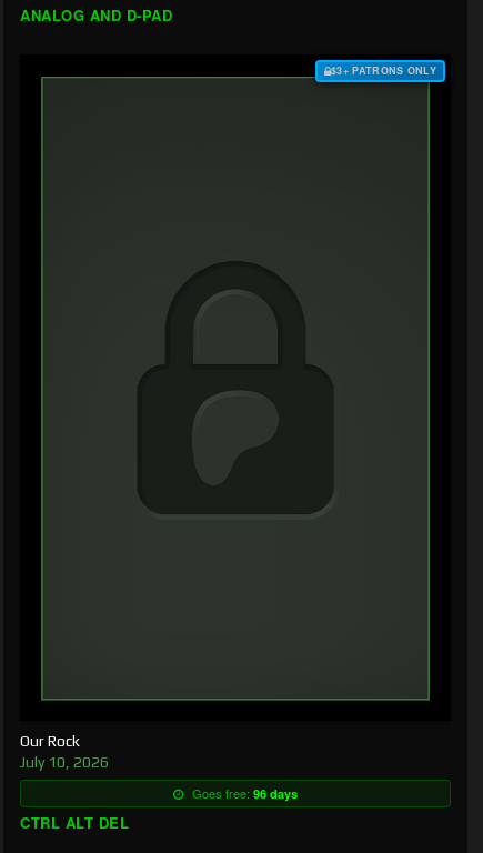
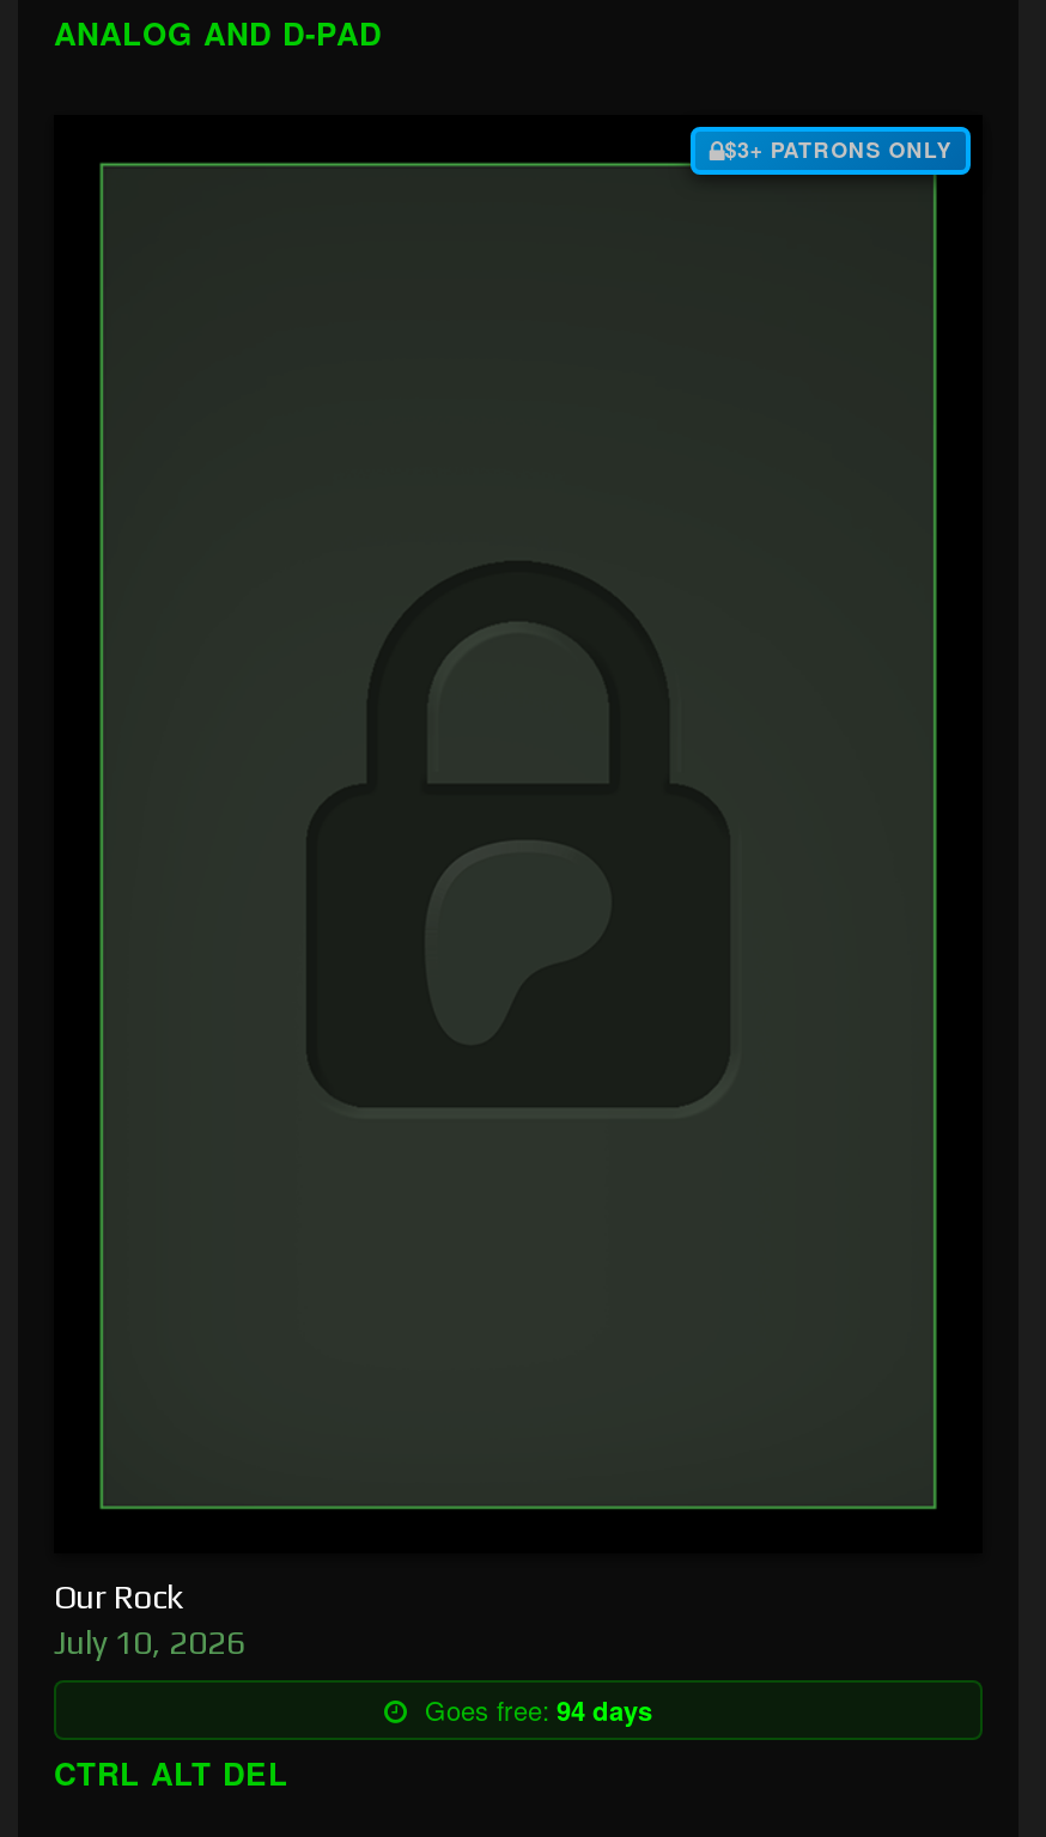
- Goes free: 96 days
+ Goes free: 94 days
